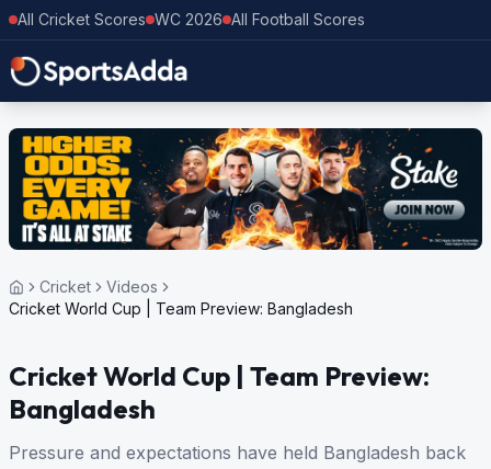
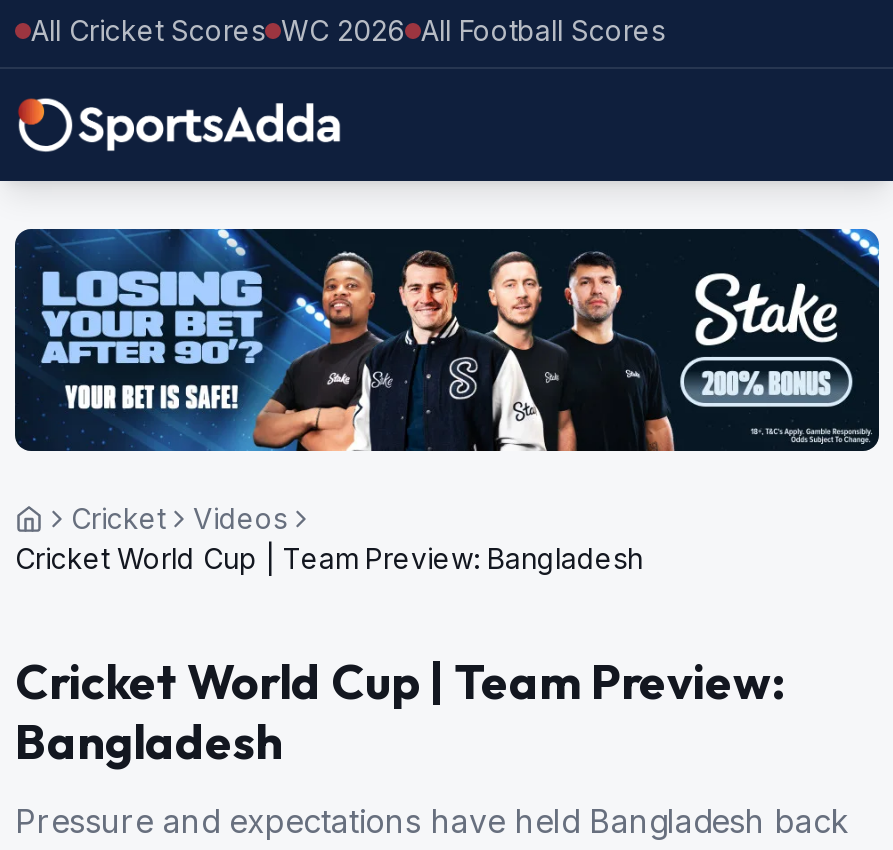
- [image]
+ [image]
